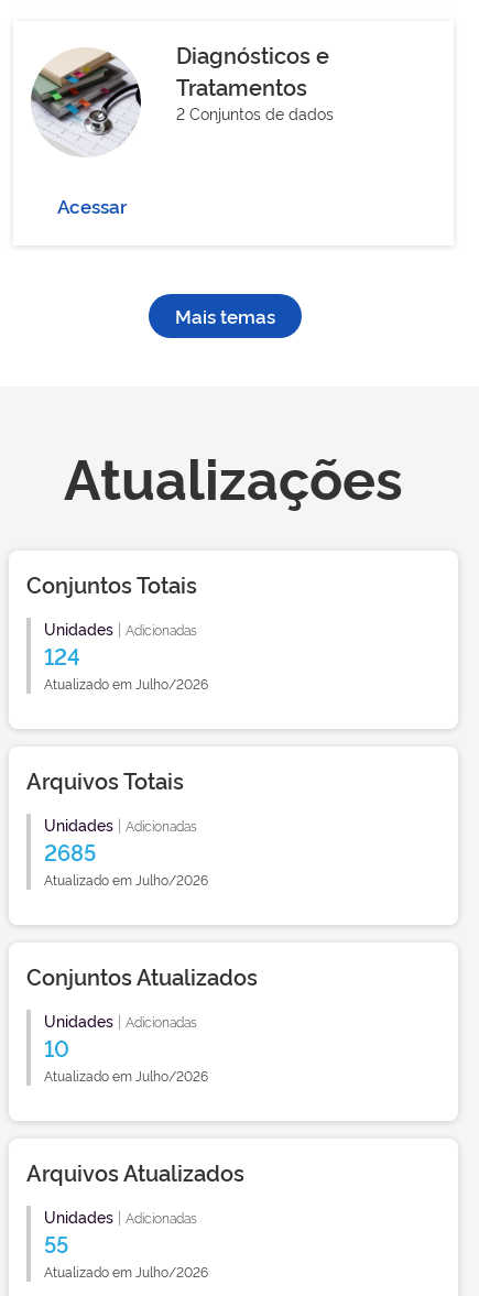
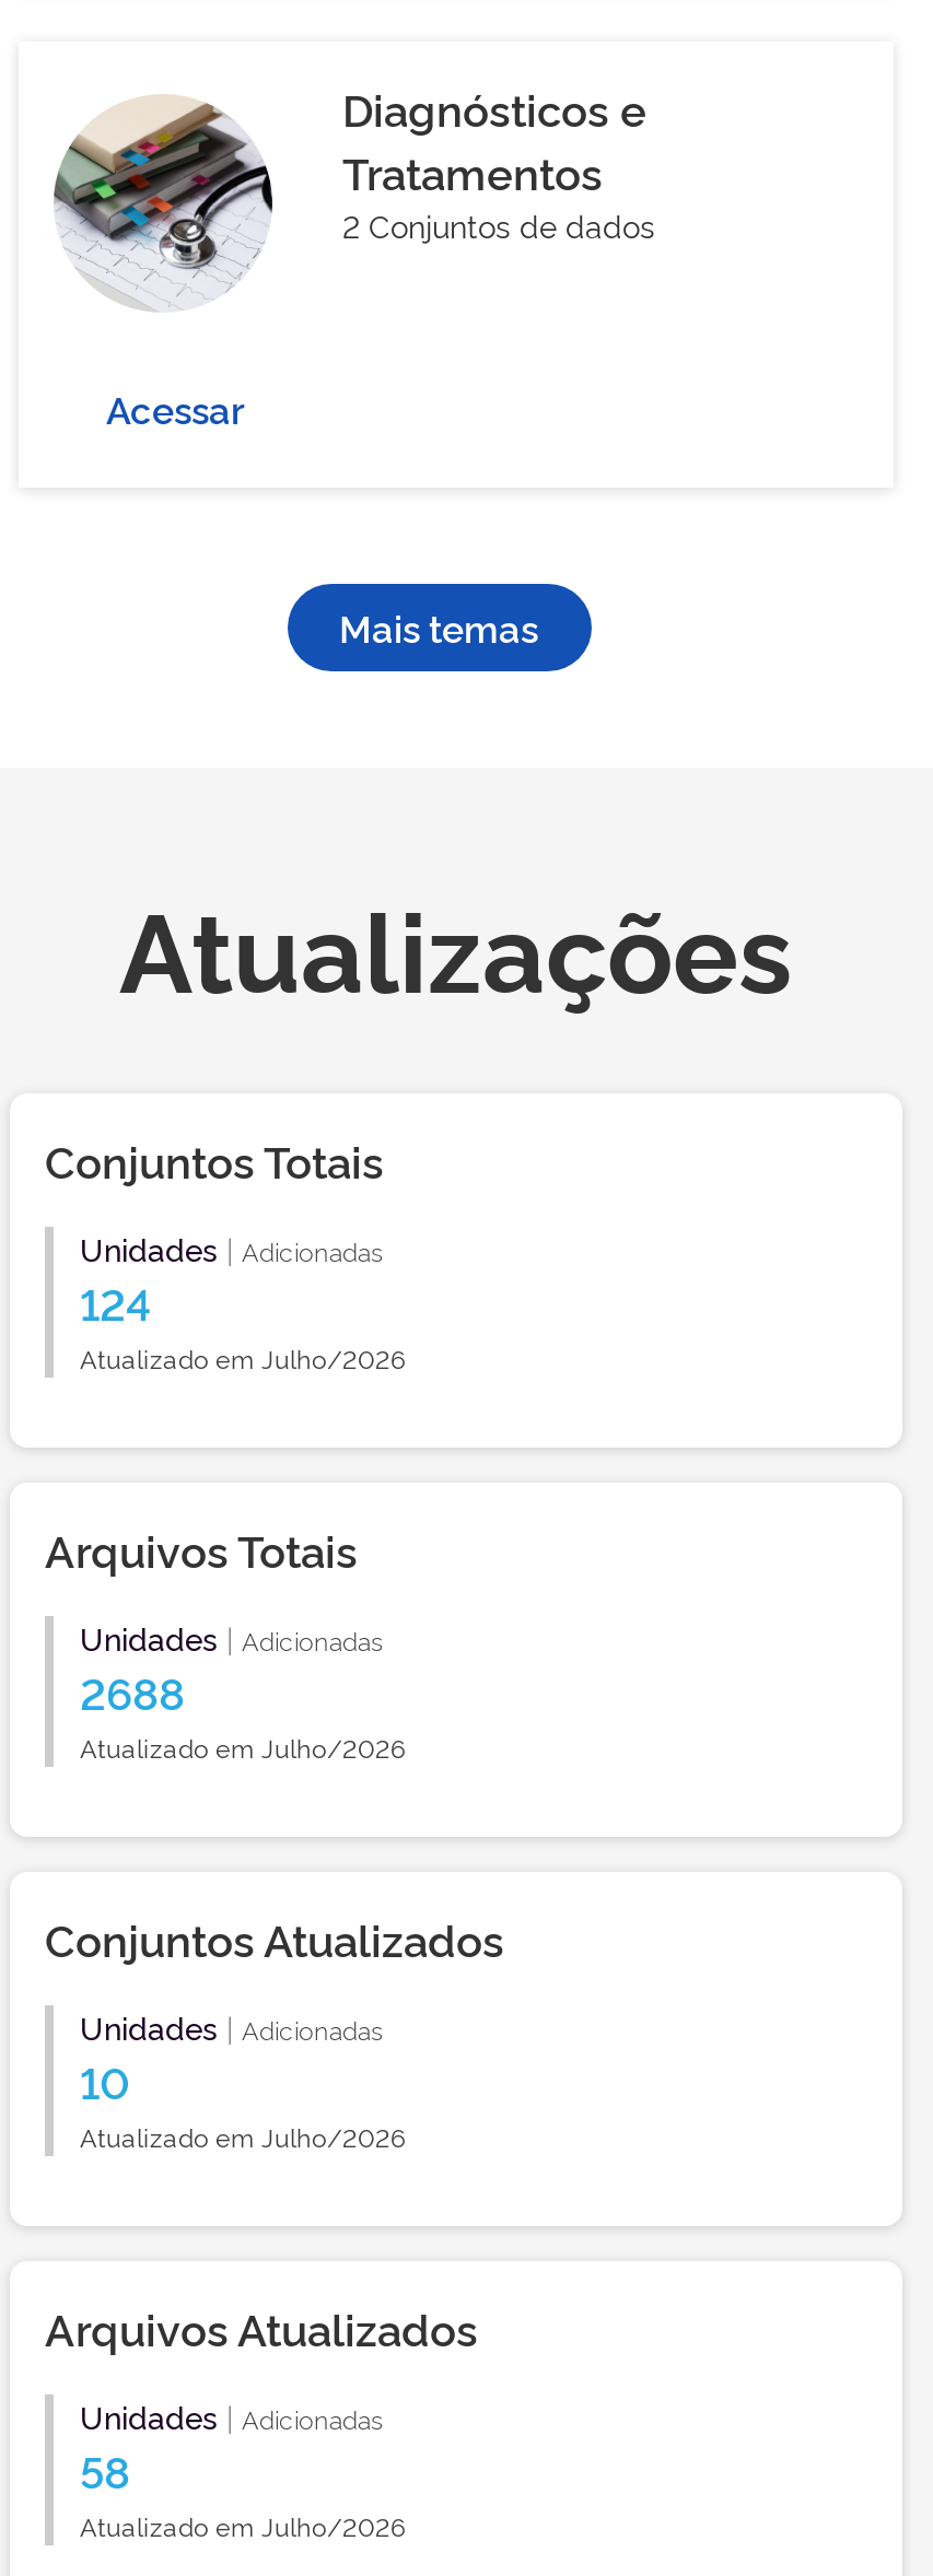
- 2685
+ 2688

- 55
+ 58
